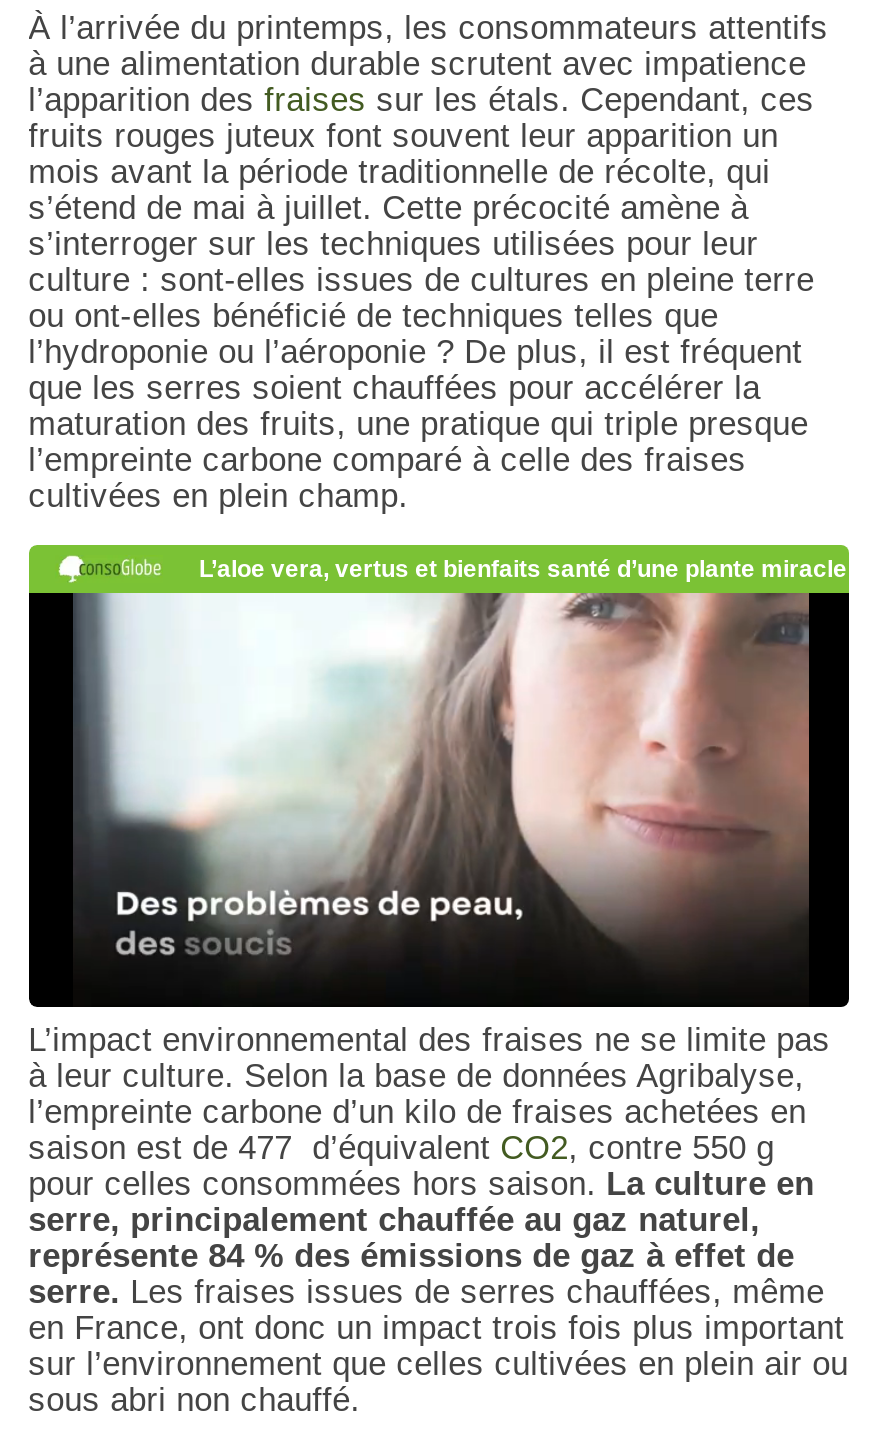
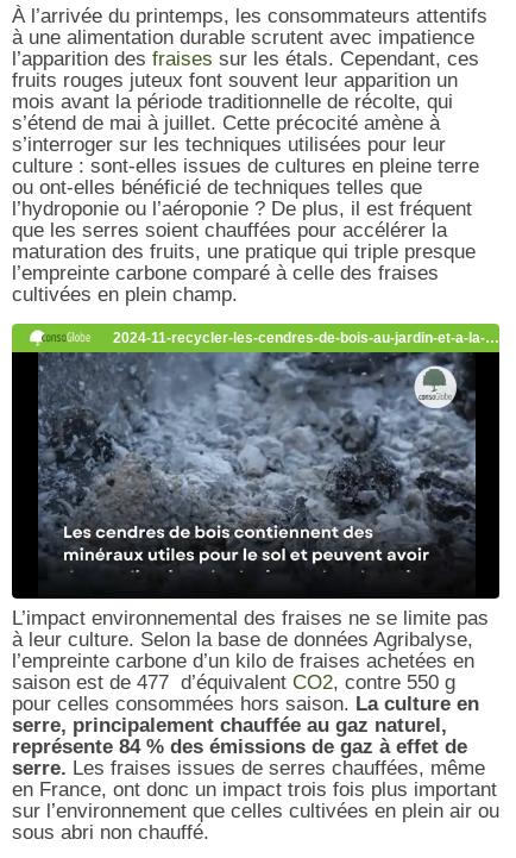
- [image]
+ [image]
